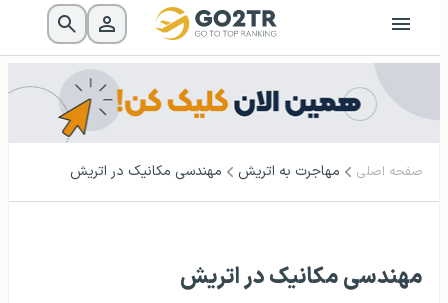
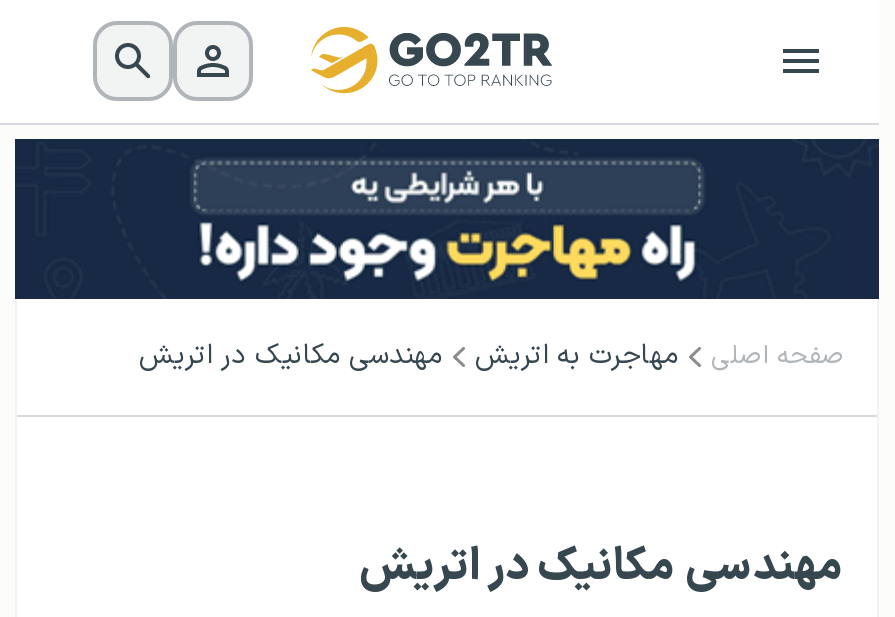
- [image]
+ [image]
